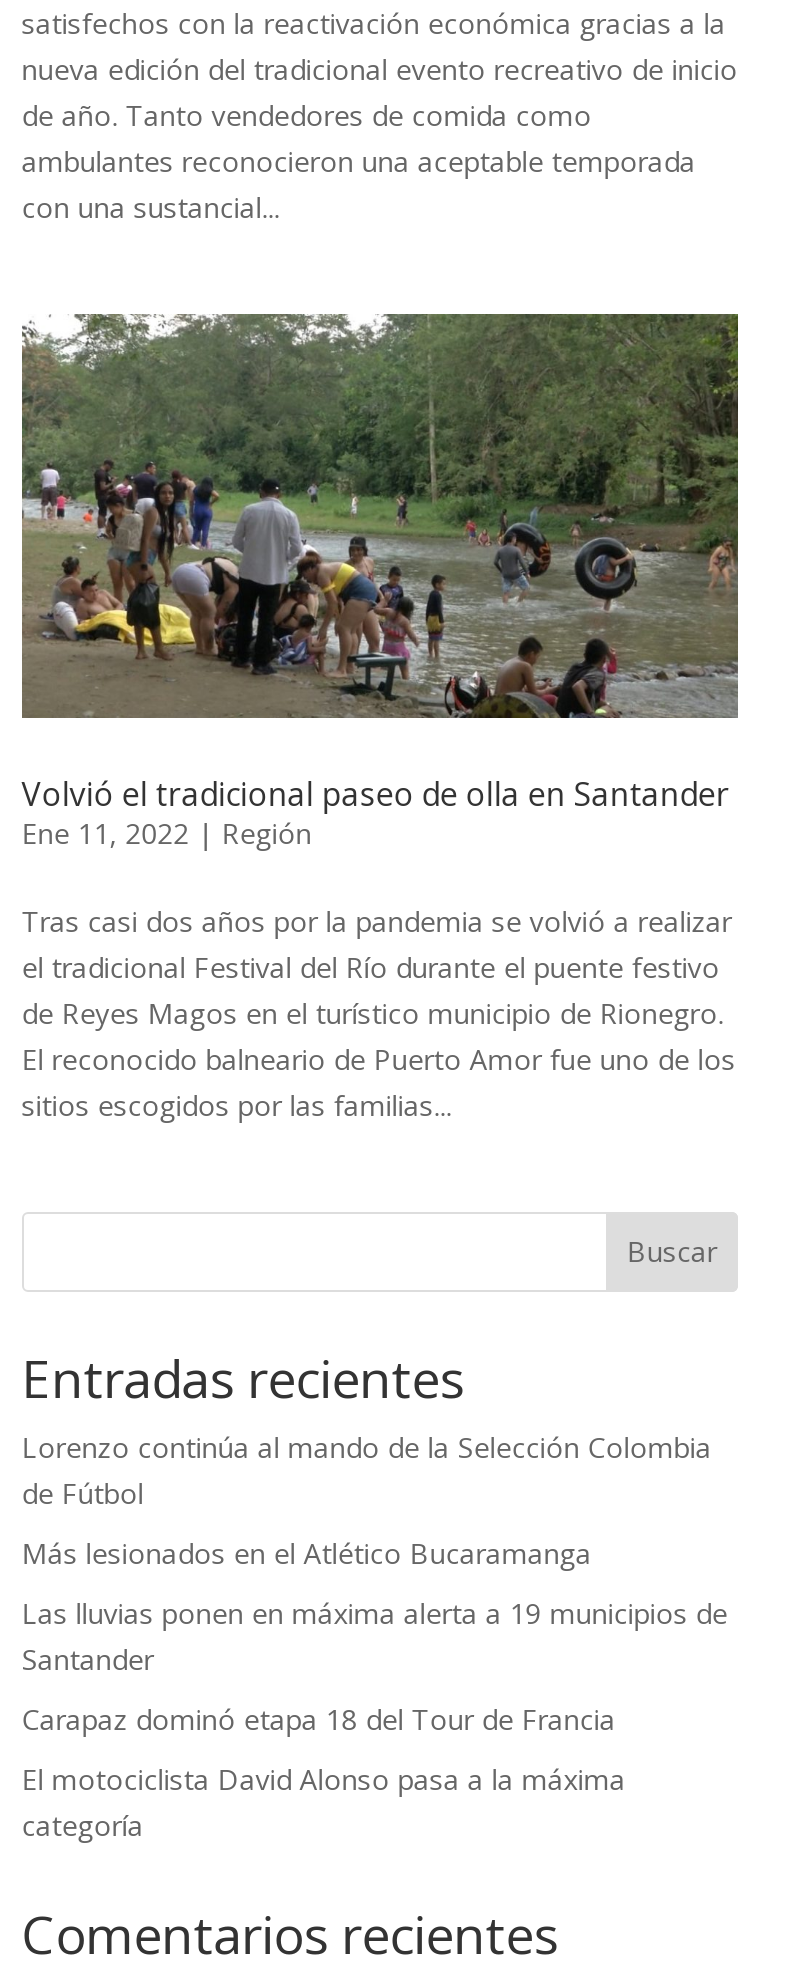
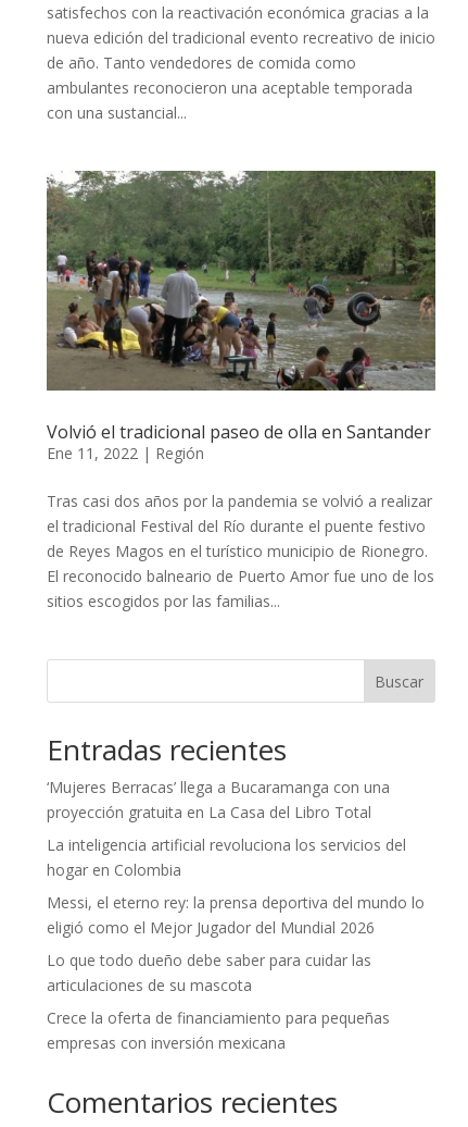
- Lorenzo continúa al mando de la Selección Colombia
- de Fútbol
+ ‘Mujeres Berracas’ llega a Bucaramanga con una
+ proyección gratuita en La Casa del Libro Total

- Más lesionados en el Atlético Bucaramanga
+ La inteligencia artificial revoluciona los servicios del
+ hogar en Colombia

- Las lluvias ponen en máxima alerta a 19 municipios de
- Santander
+ Messi, el eterno rey: la prensa deportiva del mundo lo
+ eligió como el Mejor Jugador del Mundial 2026

- Carapaz dominó etapa 18 del Tour de Francia
+ Lo que todo dueño debe saber para cuidar las
+ articulaciones de su mascota

- El motociclista David Alonso pasa a la máxima
- categoría
+ Crece la oferta de financiamiento para pequeñas
+ empresas con inversión mexicana
